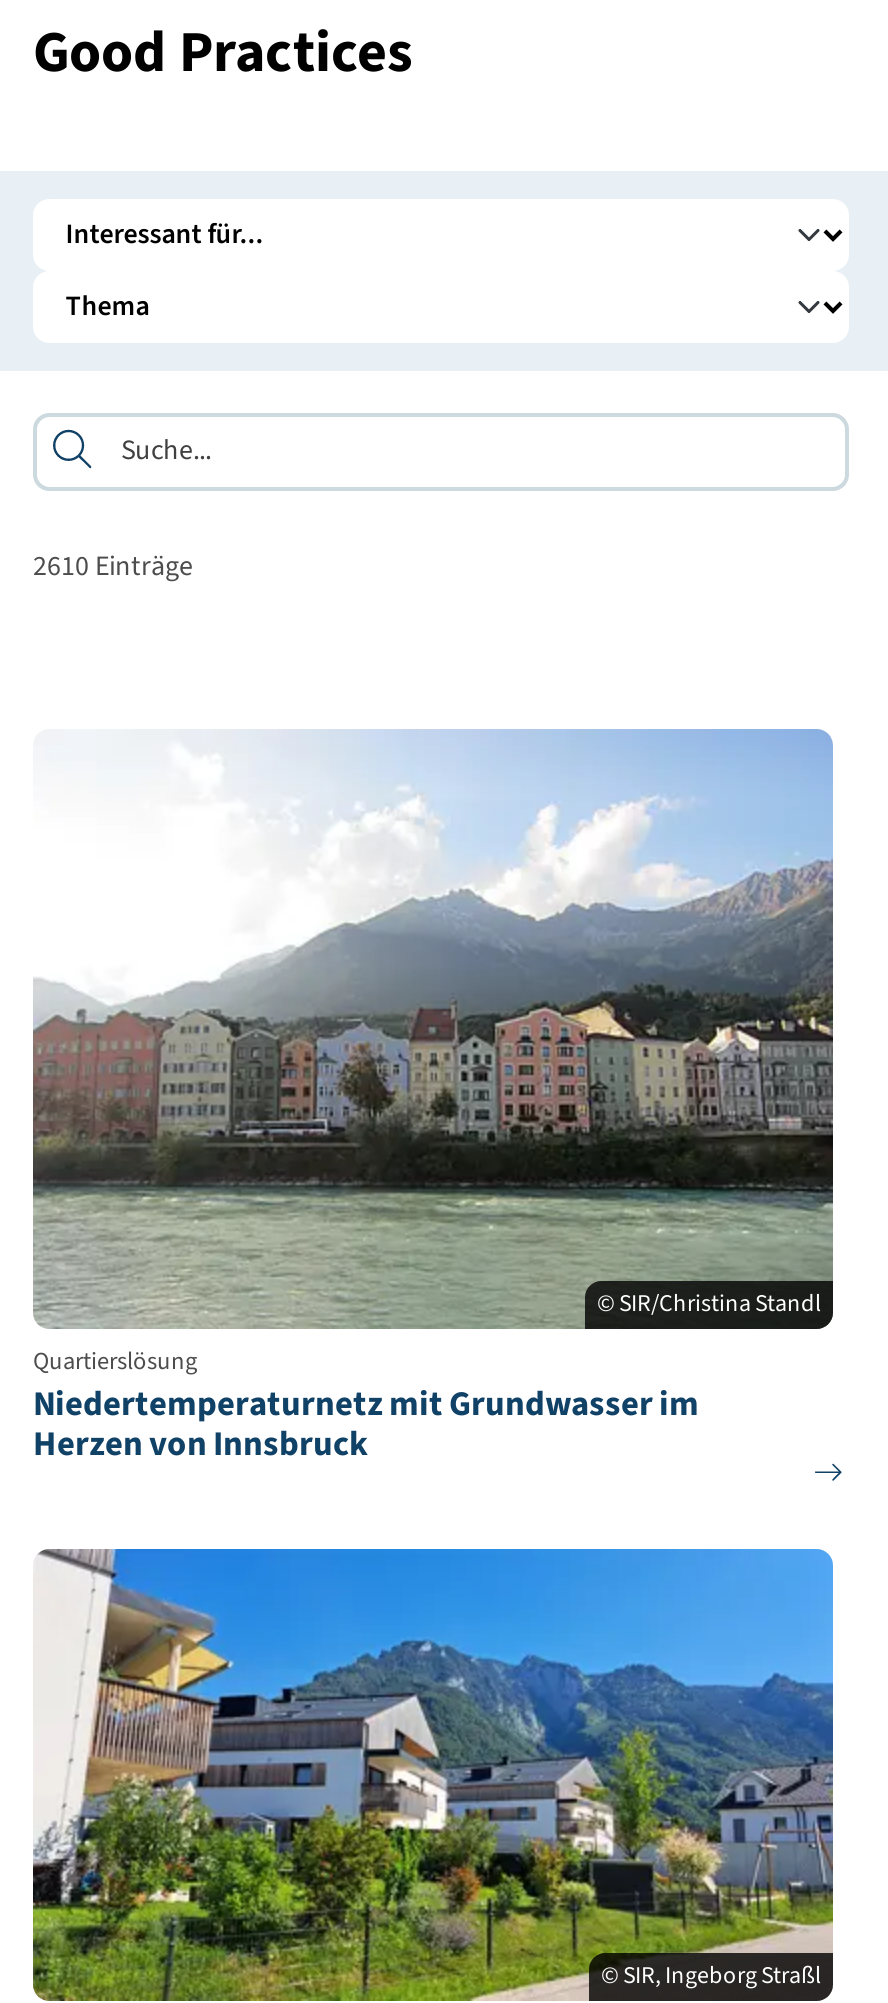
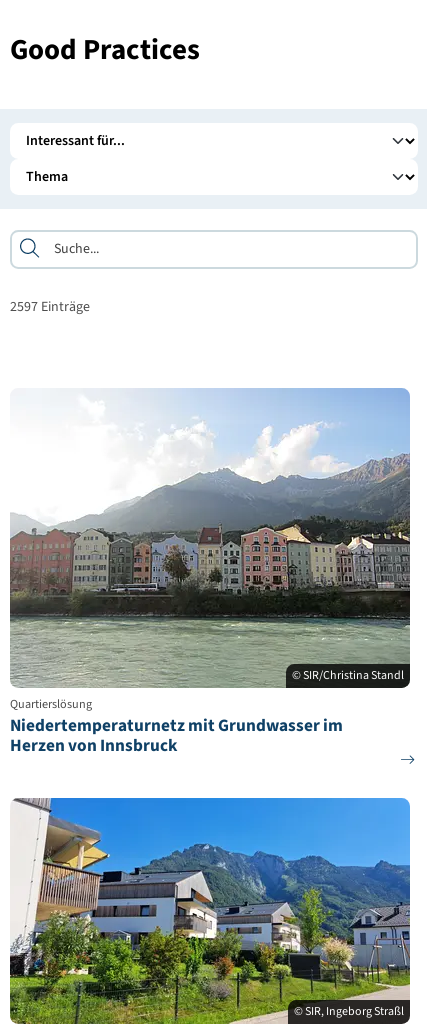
- 2610 Einträge
+ 2597 Einträge
